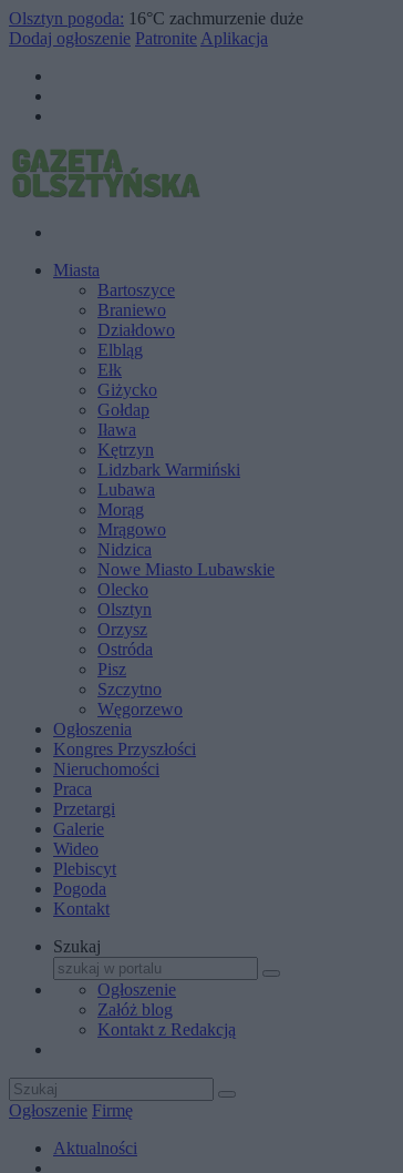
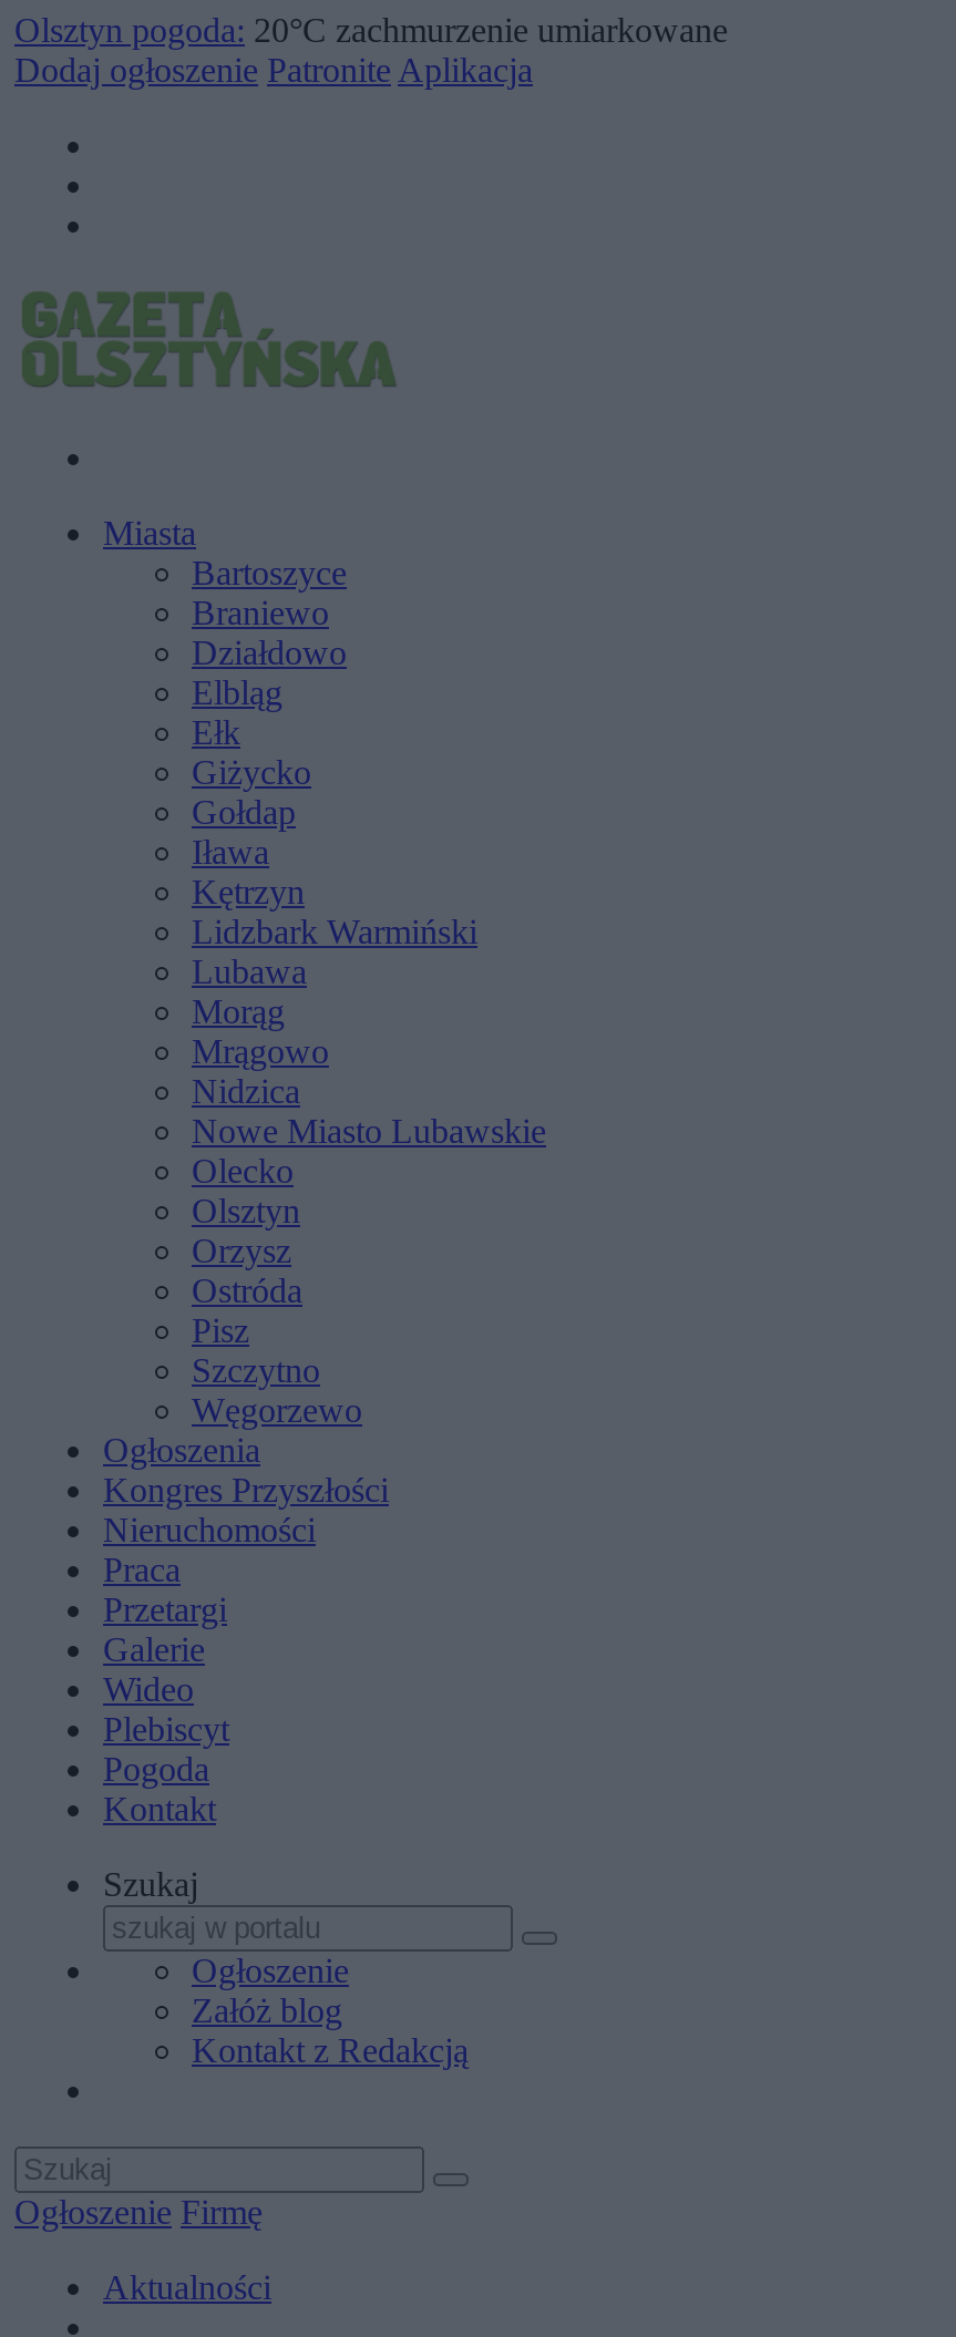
- Olsztyn pogoda: 16°C zachmurzenie duże
+ Olsztyn pogoda: 20°C zachmurzenie umiarkowane
